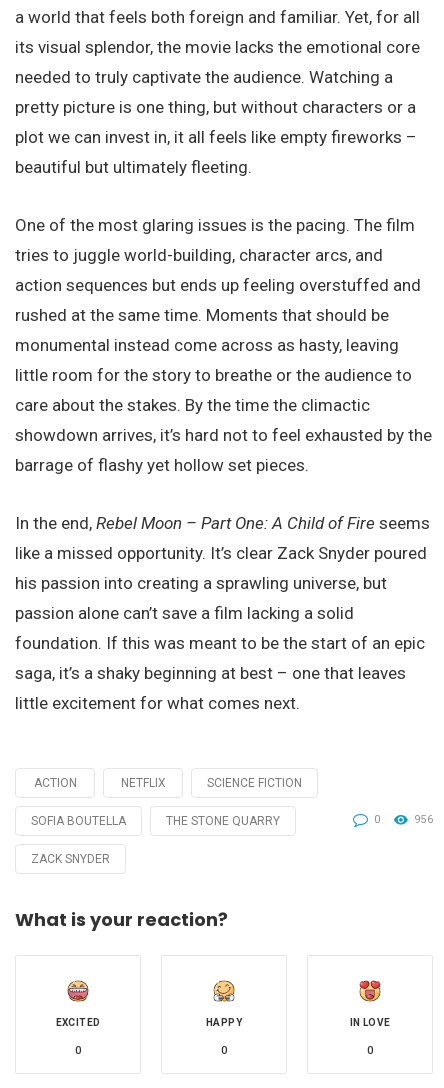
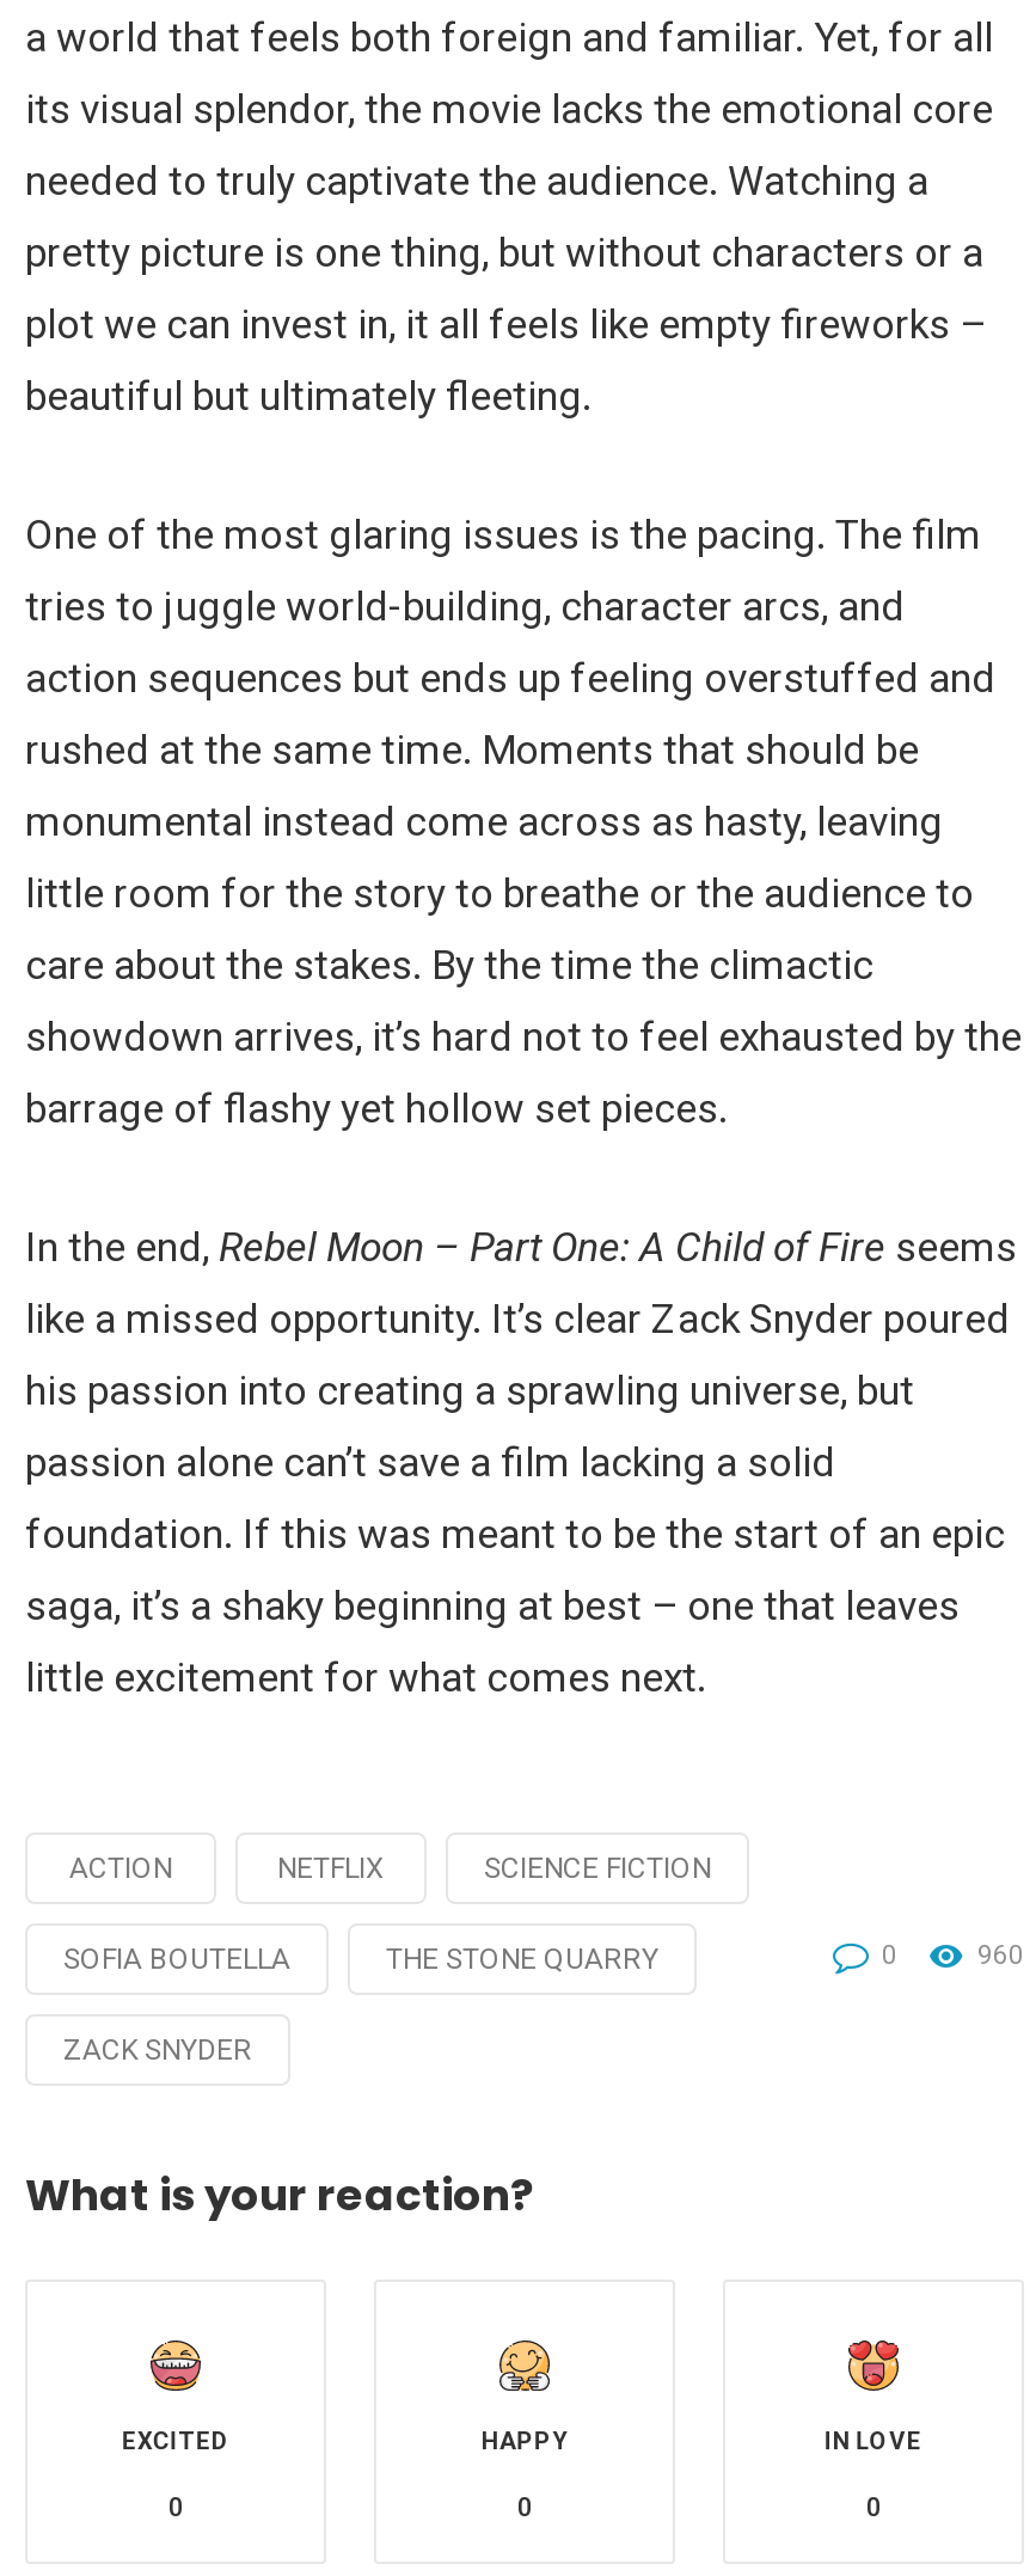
- 956
+ 960
